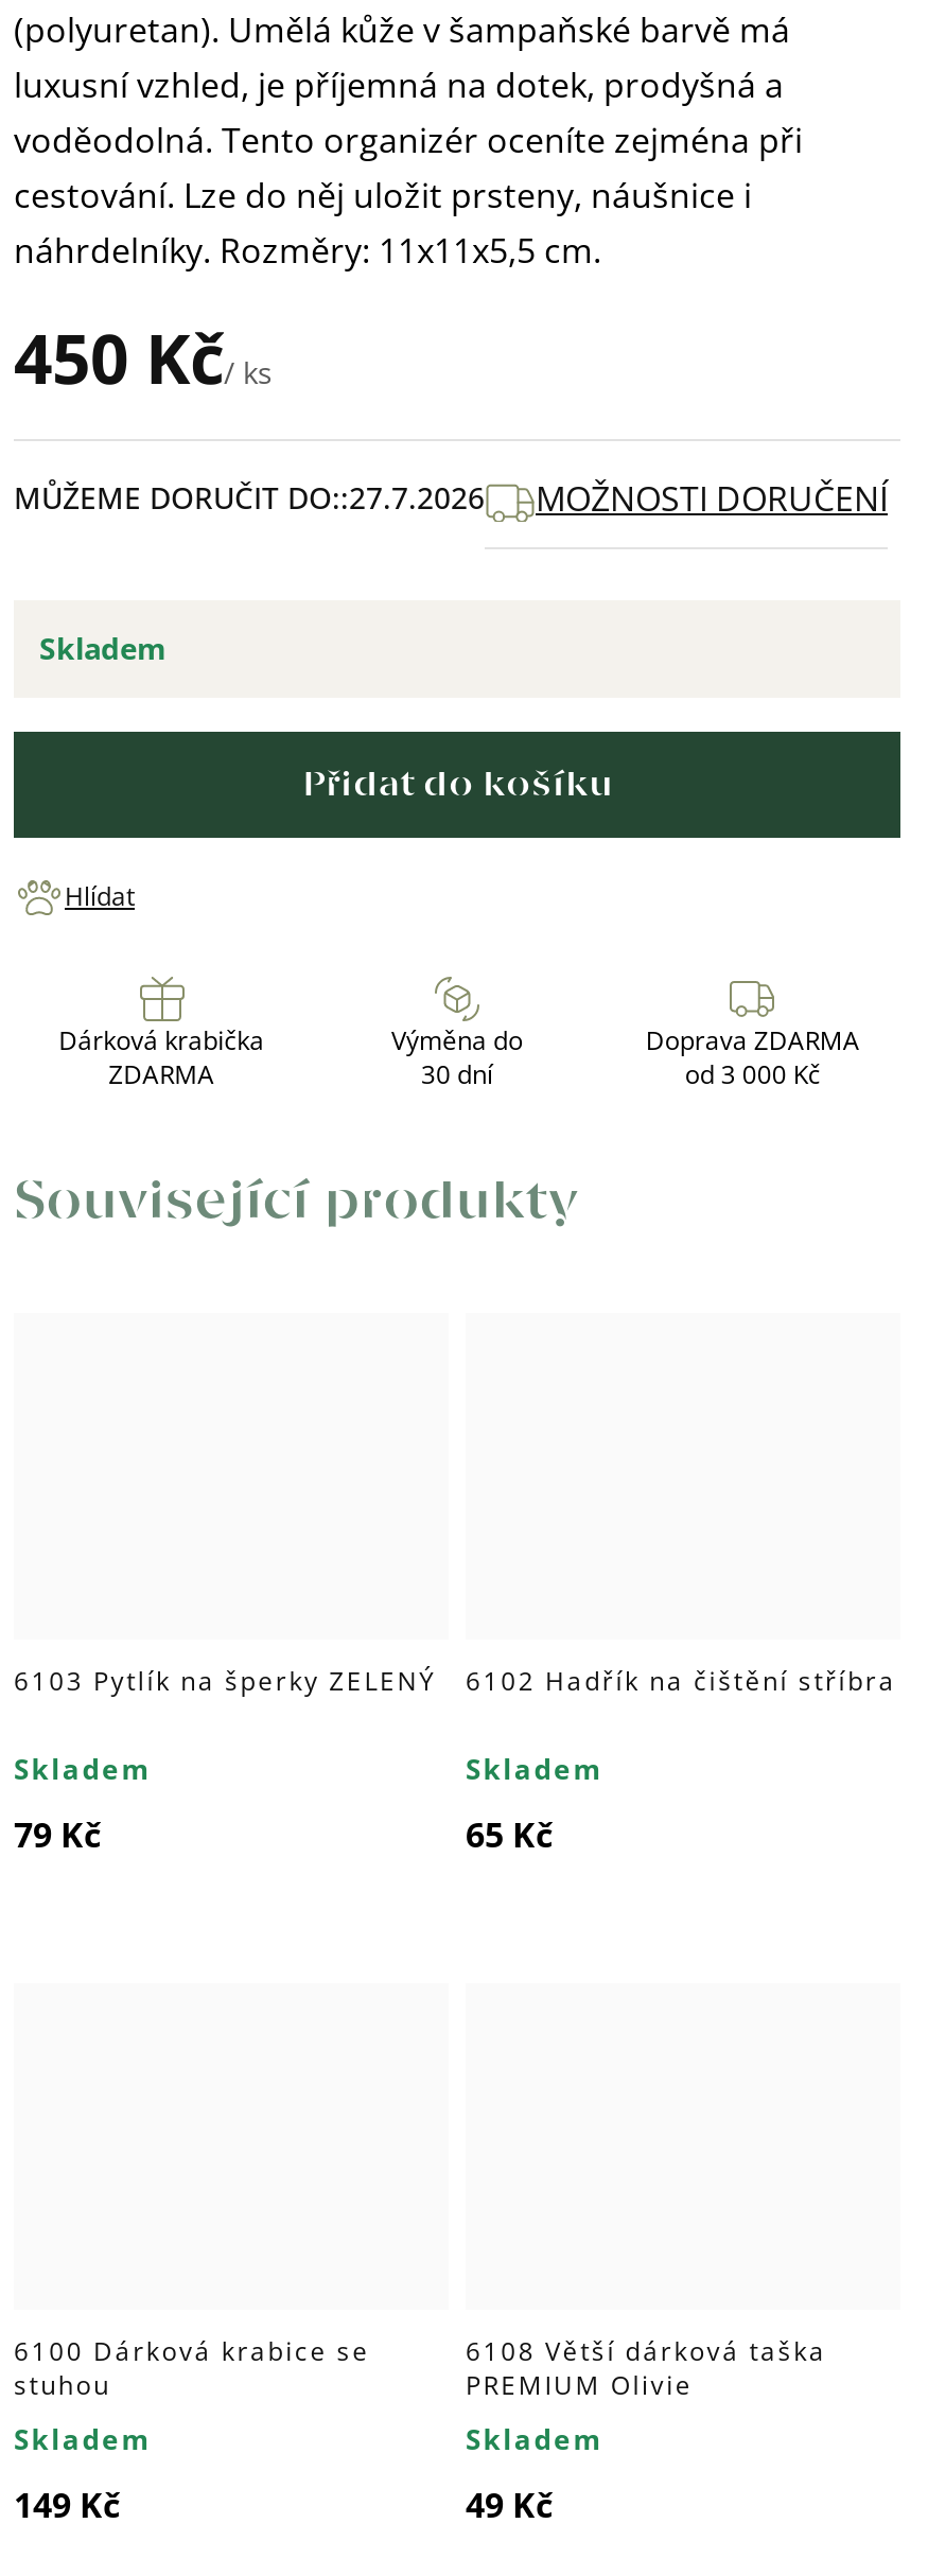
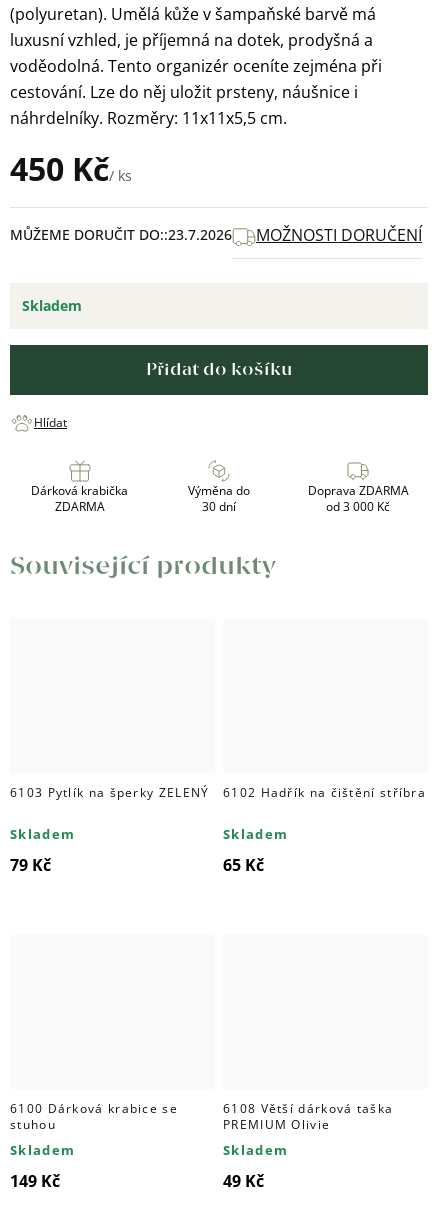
- MŮŽEME DORUČIT DO: 27.7.2026
+ MŮŽEME DORUČIT DO: 23.7.2026
